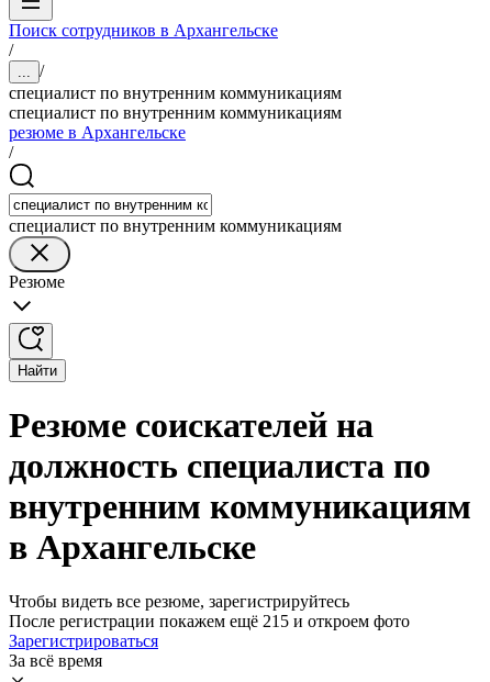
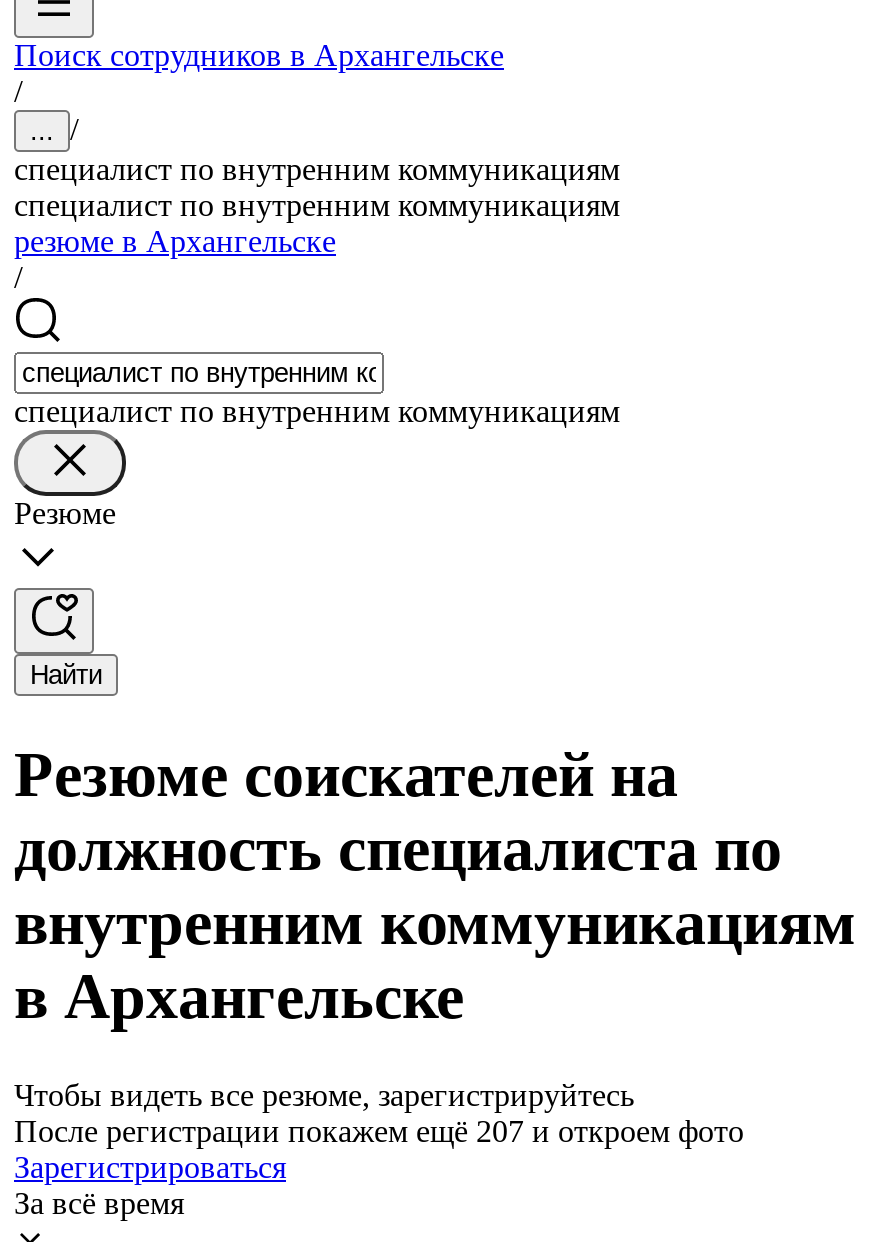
- После регистрации покажем ещё 215 и откроем фото
+ После регистрации покажем ещё 207 и откроем фото
